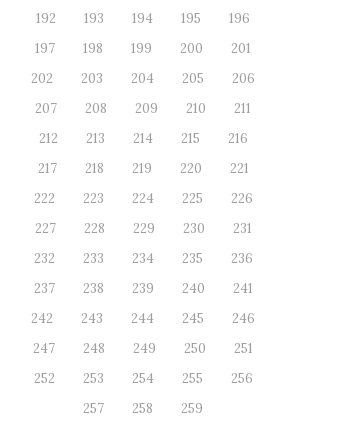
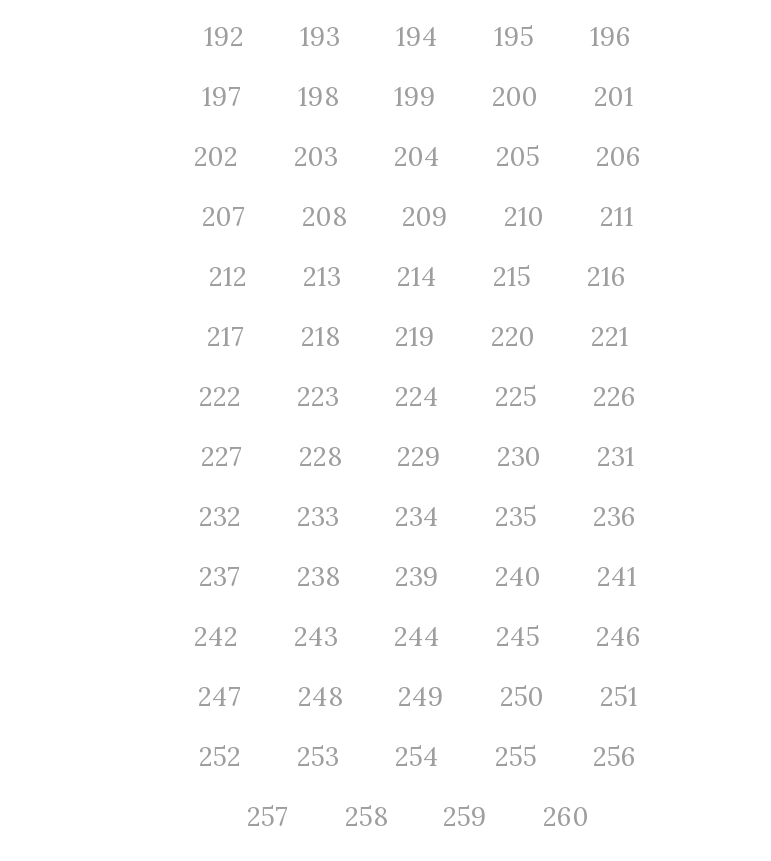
+ 260
